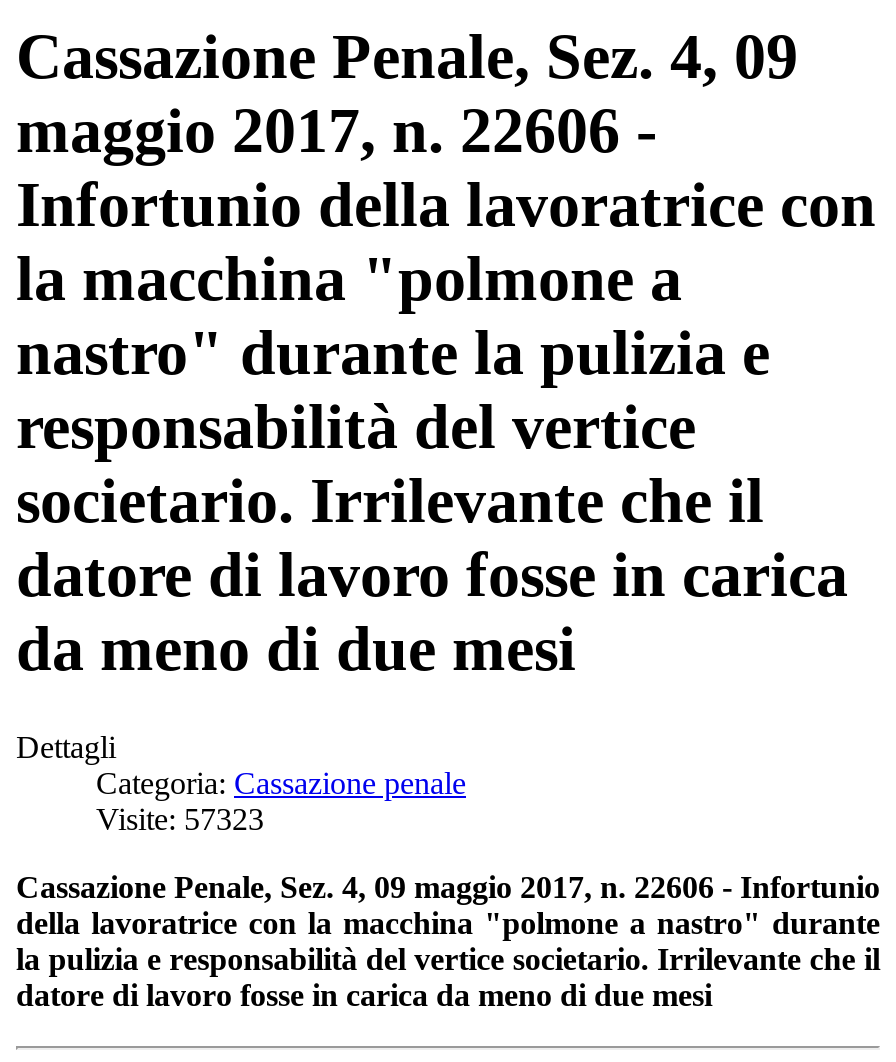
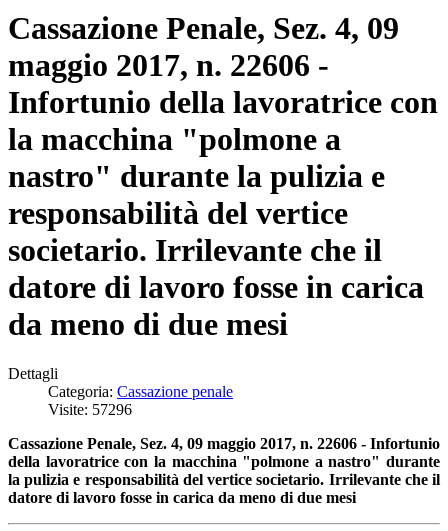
- Visite: 57323
+ Visite: 57296
